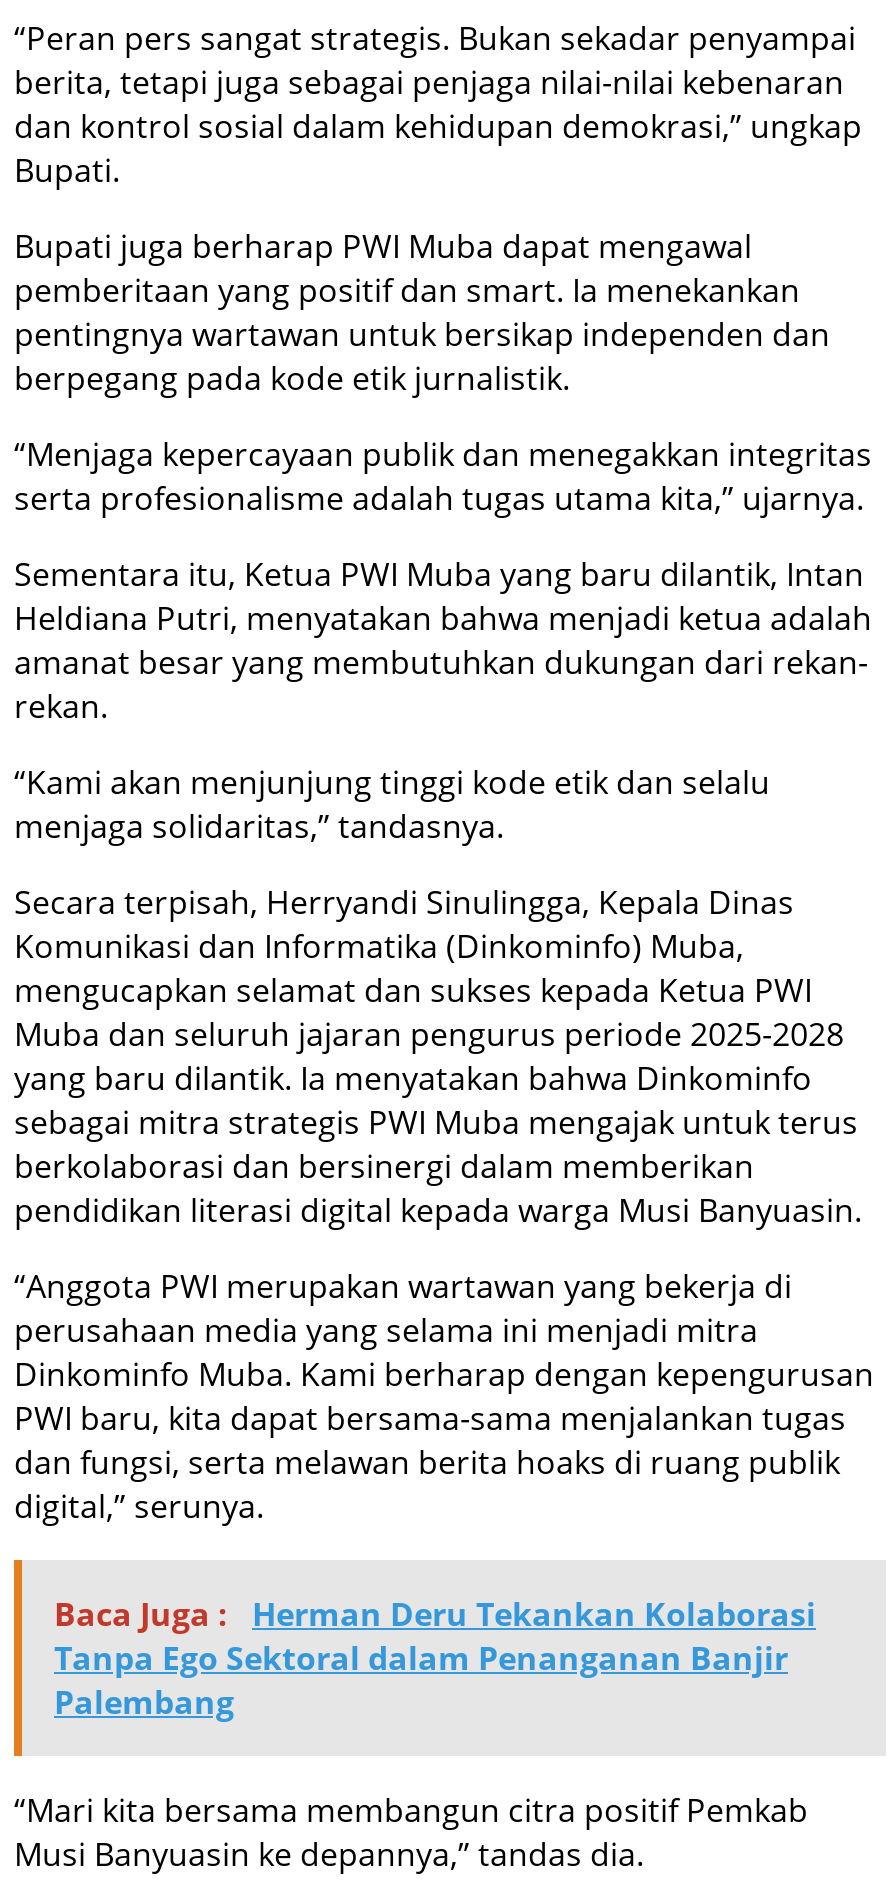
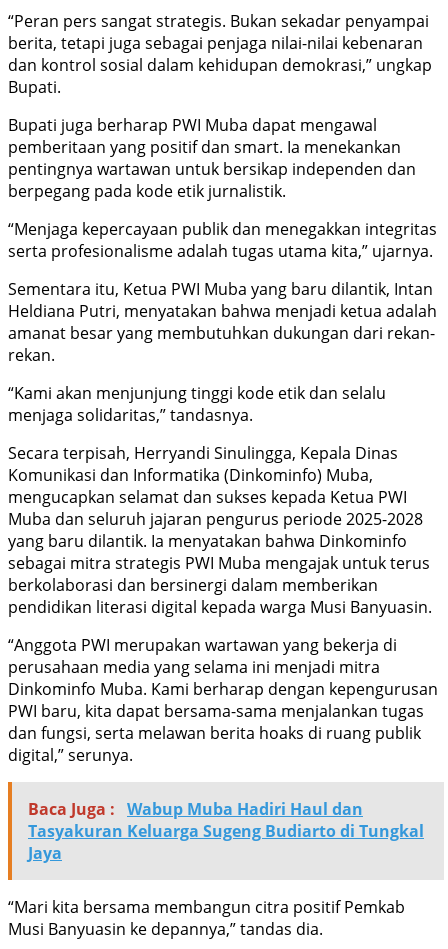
- Baca Juga : Herman Deru Tekankan Kolaborasi
- Tanpa Ego Sektoral dalam Penanganan Banjir
- Palembang
+ Baca Juga : Wabup Muba Hadiri Haul dan
+ Tasyakuran Keluarga Sugeng Budiarto di Tungkal
+ Jaya
